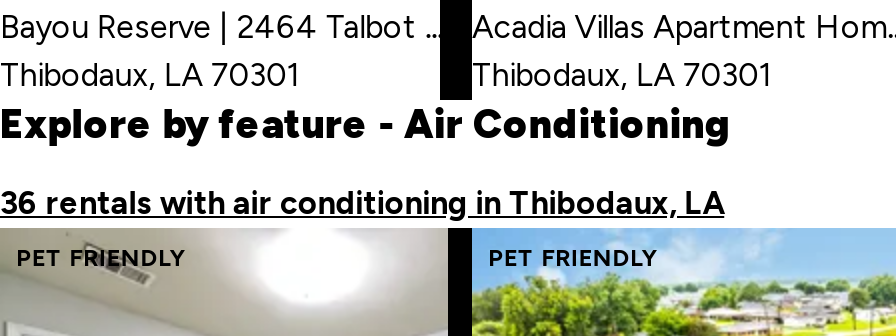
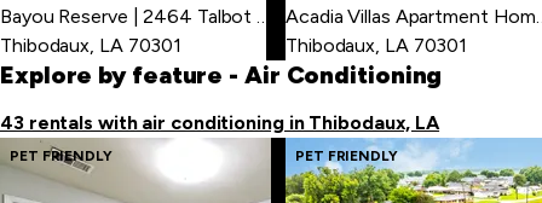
- 36 rentals with air conditioning in Thibodaux, LA
+ 43 rentals with air conditioning in Thibodaux, LA
